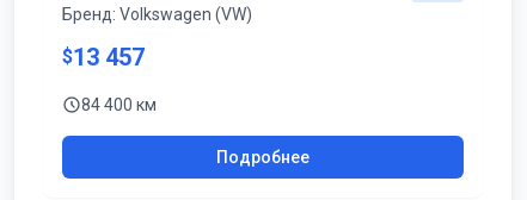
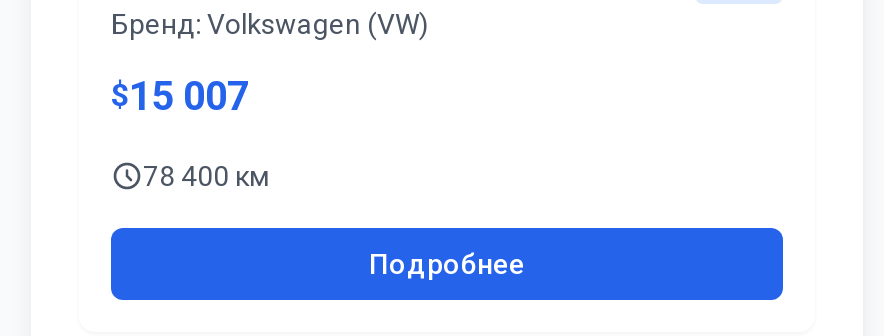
- $13 457
+ $15 007

- 84 400 км
+ 78 400 км
